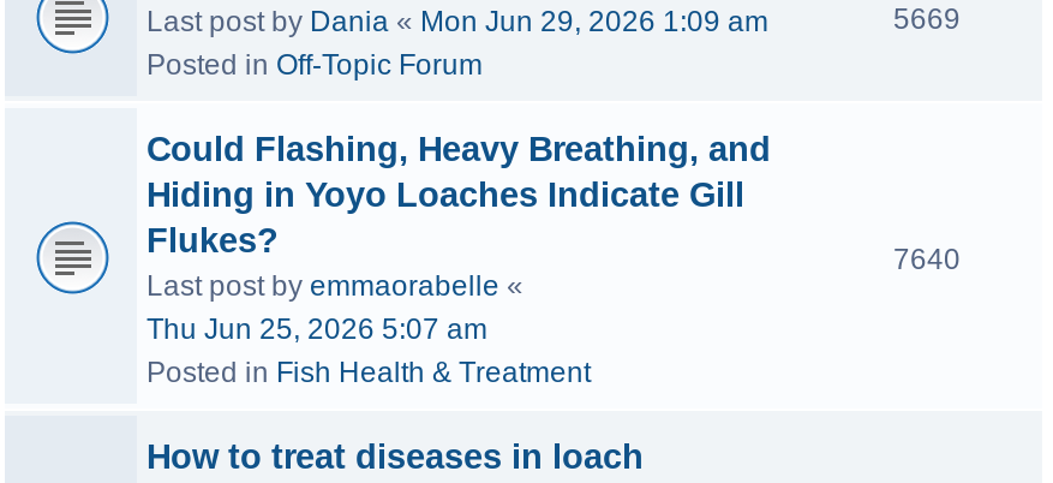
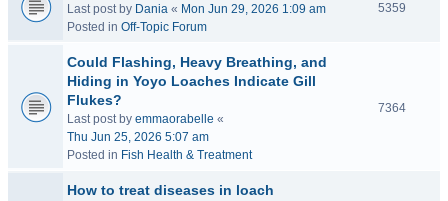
- 5669
+ 5359

- 7640
+ 7364
